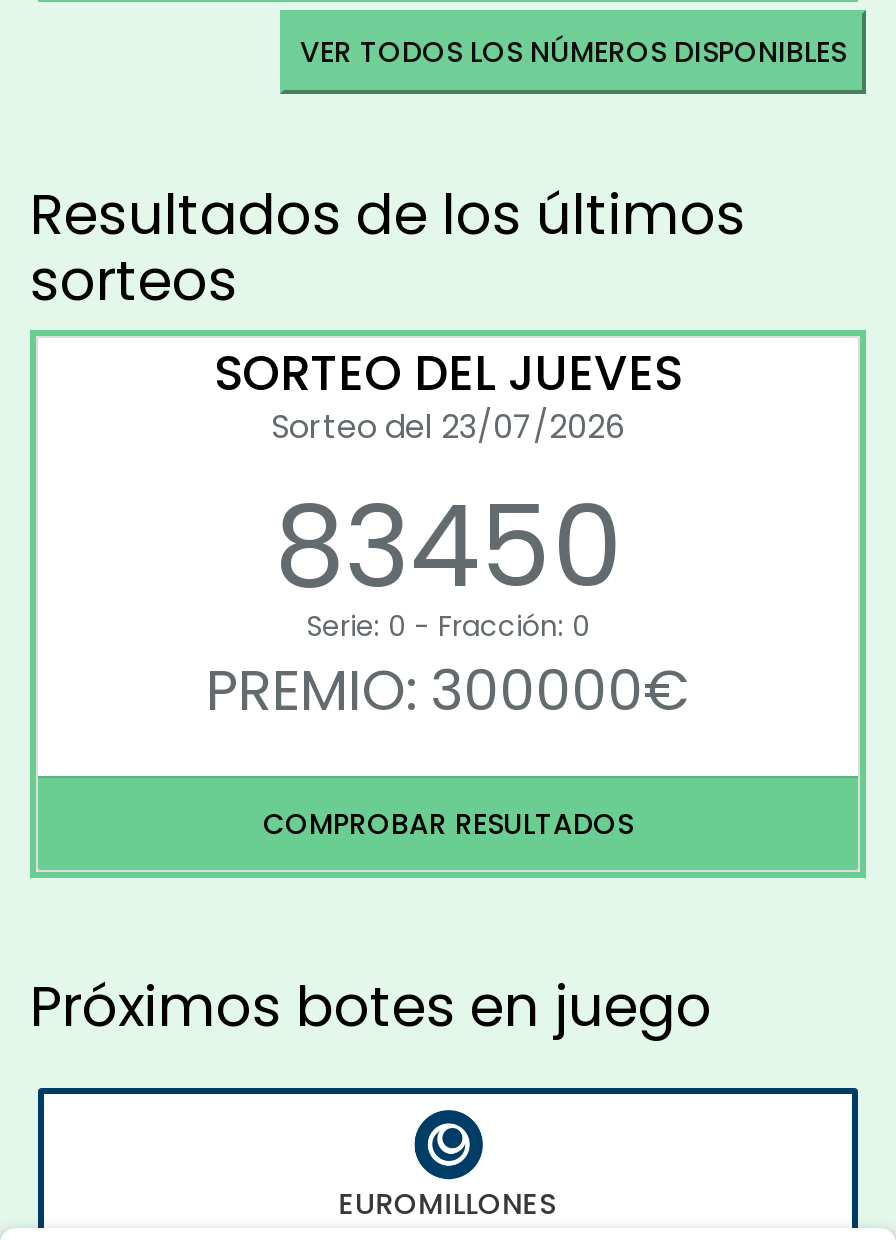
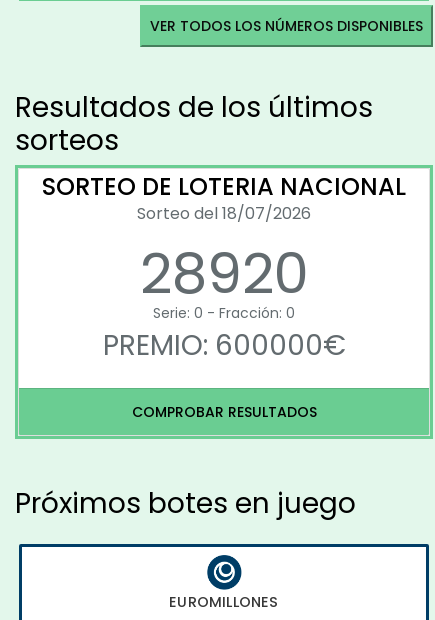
- SORTEO DEL JUEVES
- Sorteo del 23/07/2026
- 83450
+ SORTEO DE LOTERIA NACIONAL
+ Sorteo del 18/07/2026
+ 28920

- PREMIO: 300000€
+ PREMIO: 600000€
